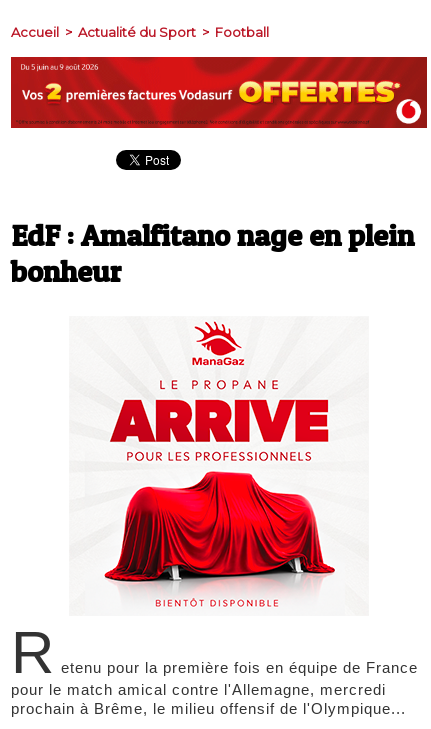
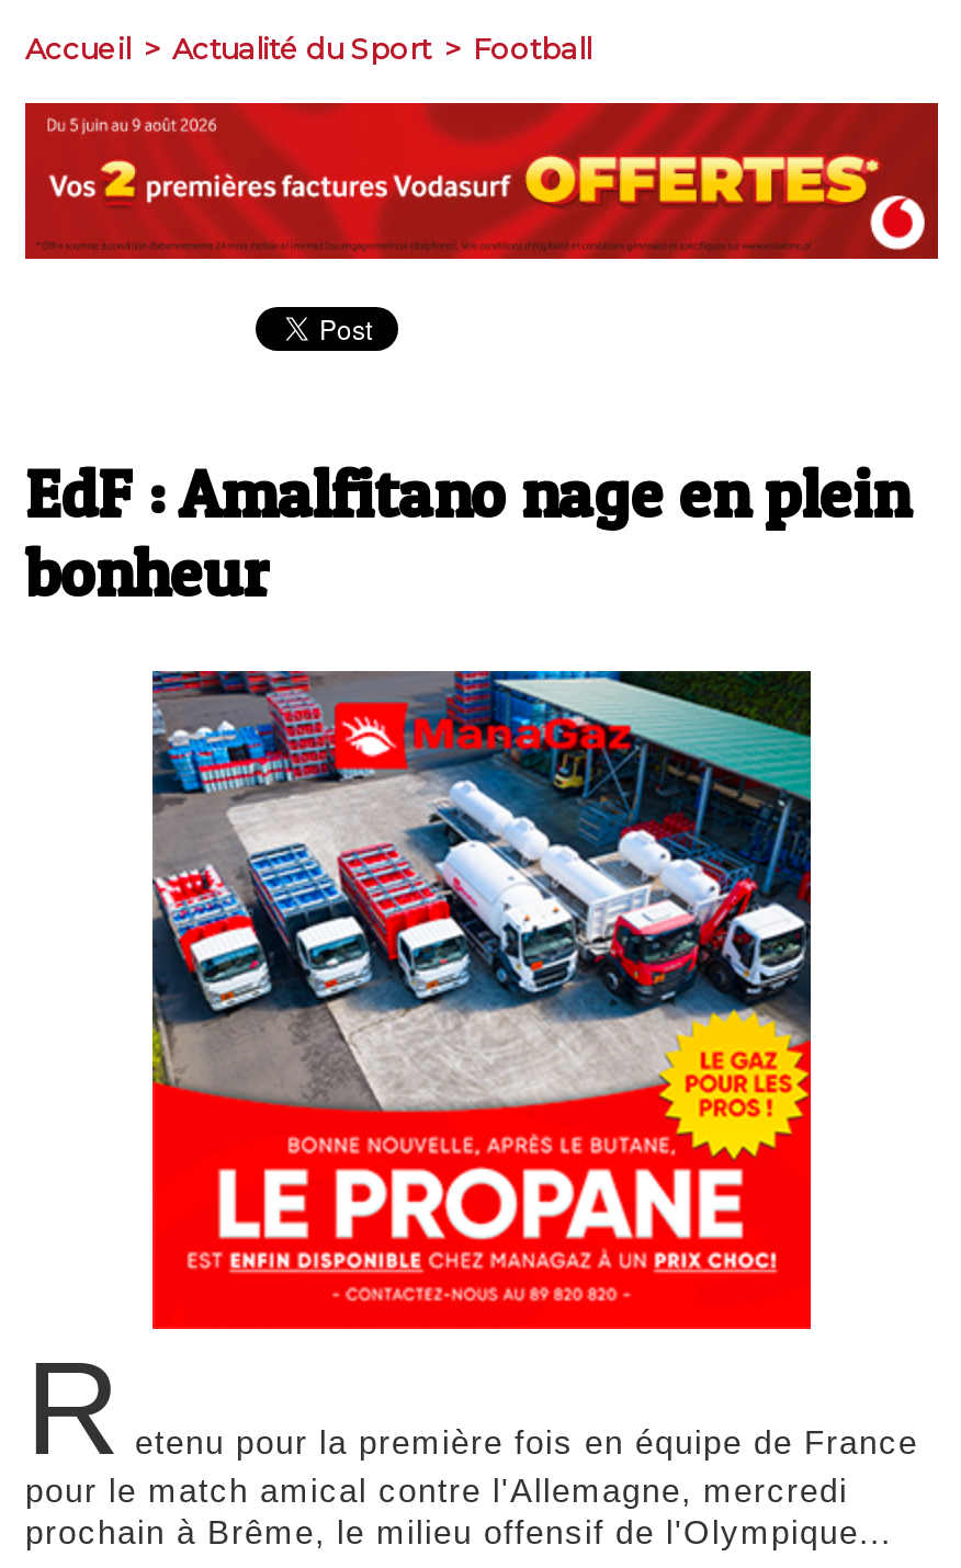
- [image]
+ [image]
